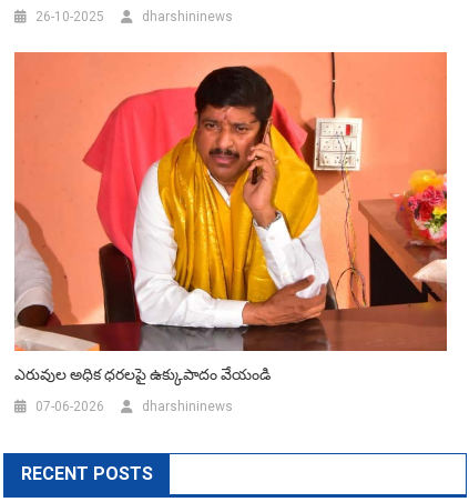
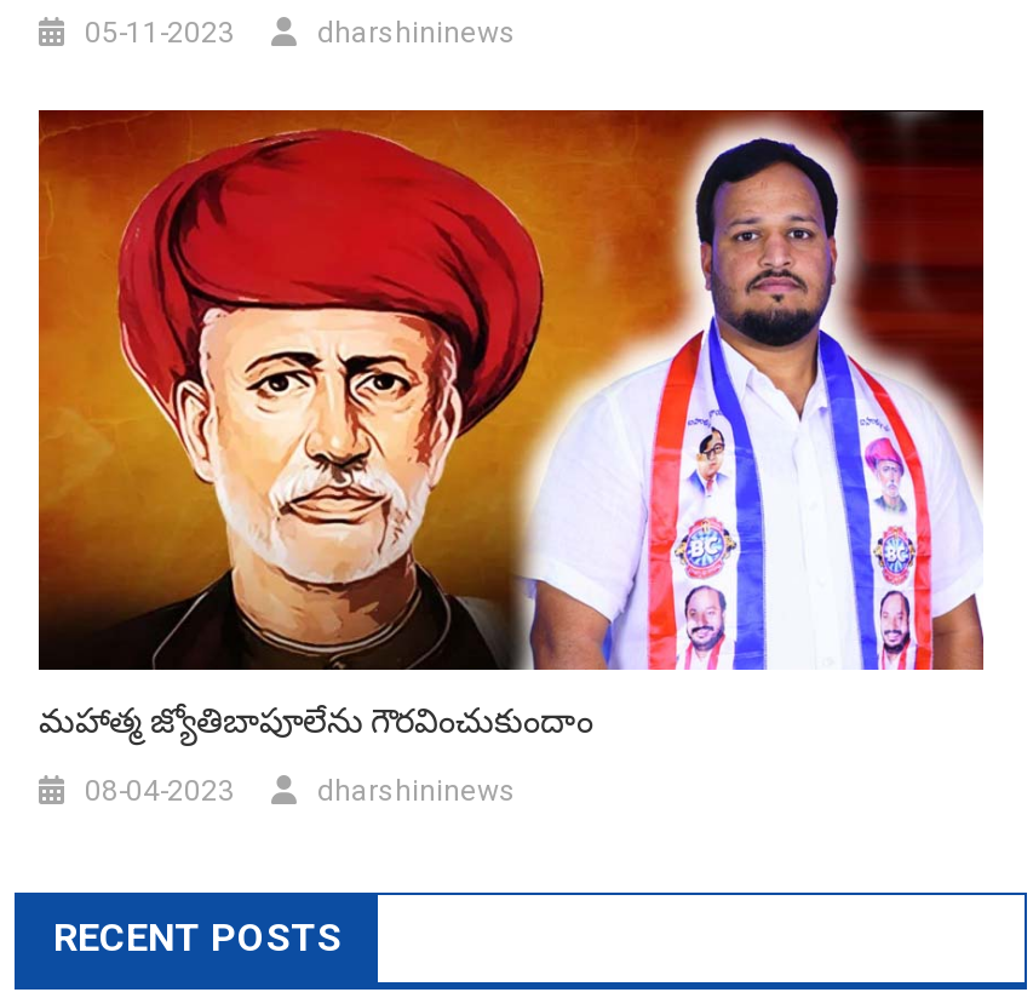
- 26-10-2025
+ 05-11-2023

- [image]
- ఎరువుల అధిక ధరలపై ఉక్కుపాదం వేయండి
+ [image]
+ మహాత్మ జ్యోతిబాపూలేను గౌరవించుకుందాం

- 07-06-2026
+ 08-04-2023
